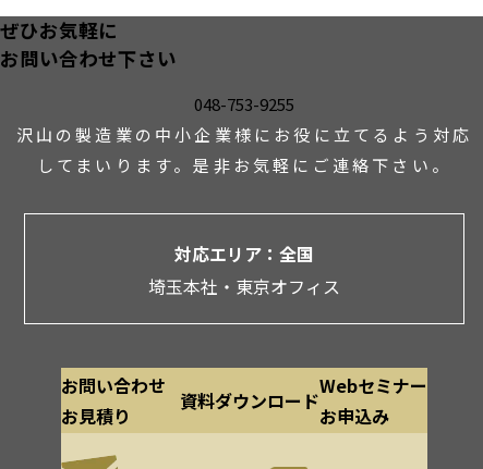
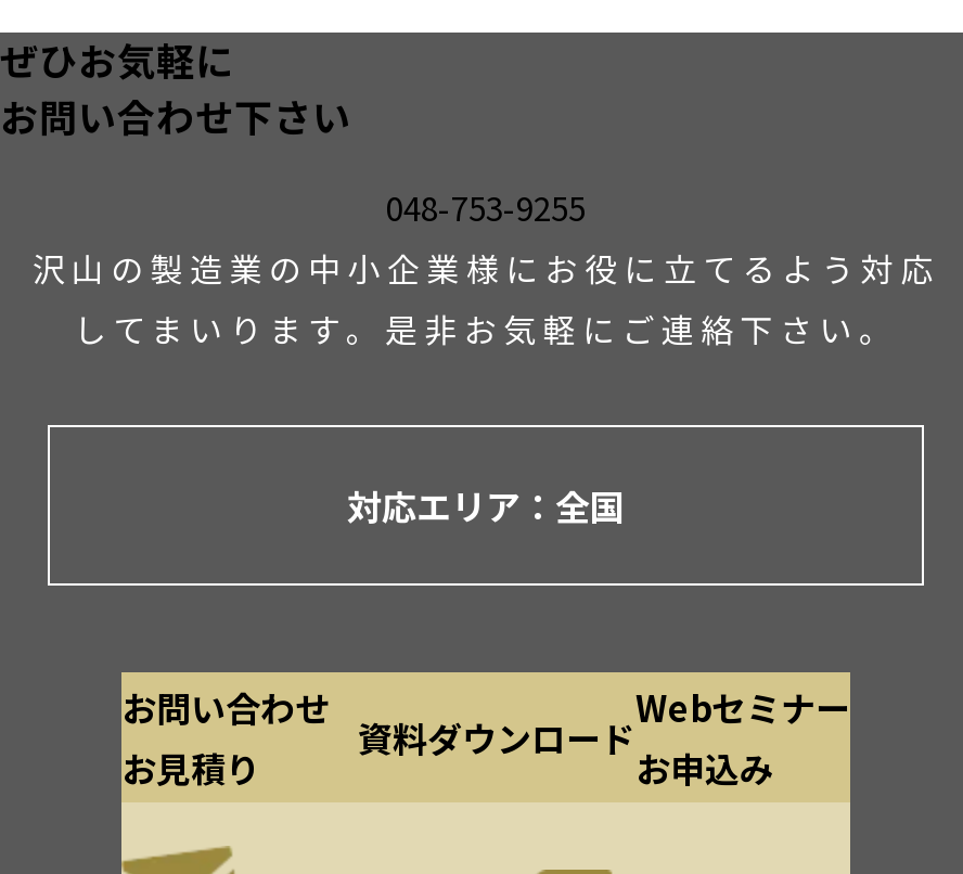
- 埼玉本社・東京オフィス
